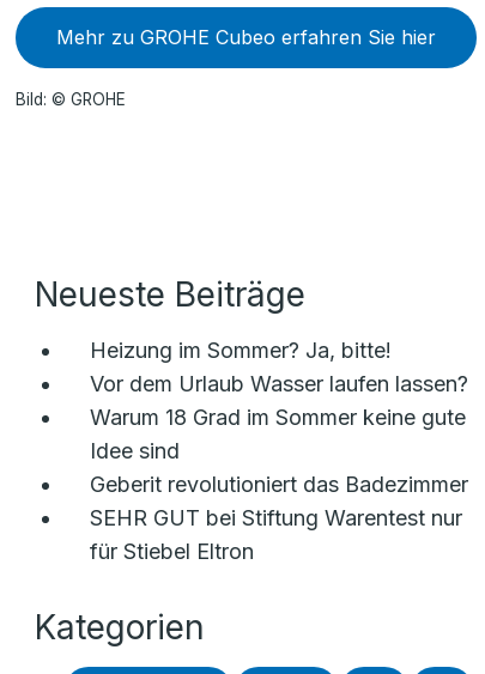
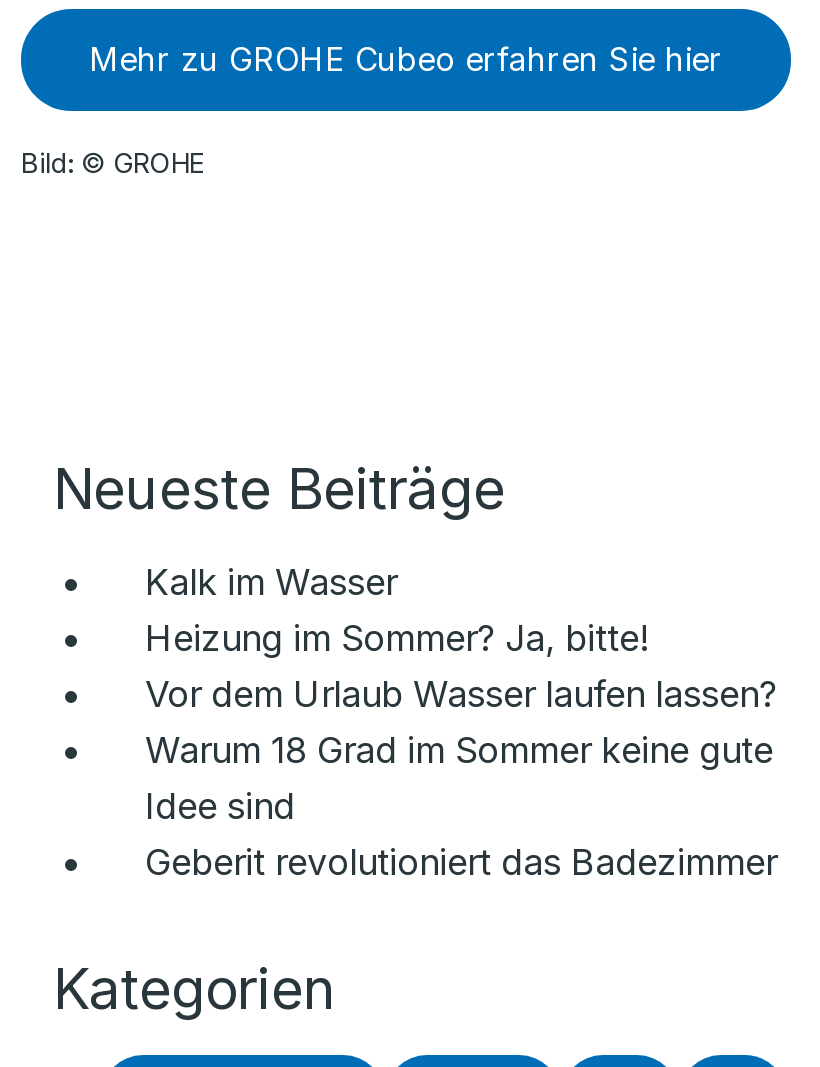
+ Kalk im Wasser

moved down: Heizung im Sommer? Ja, bitte! | Vor dem Urlaub Wasser laufen lassen? | Warum 18 Grad im Sommer keine gute | Idee sind | Geberit revolutioniert das Badezimmer

- SEHR GUT bei Stiftung Warentest nur
- für Stiebel Eltron
